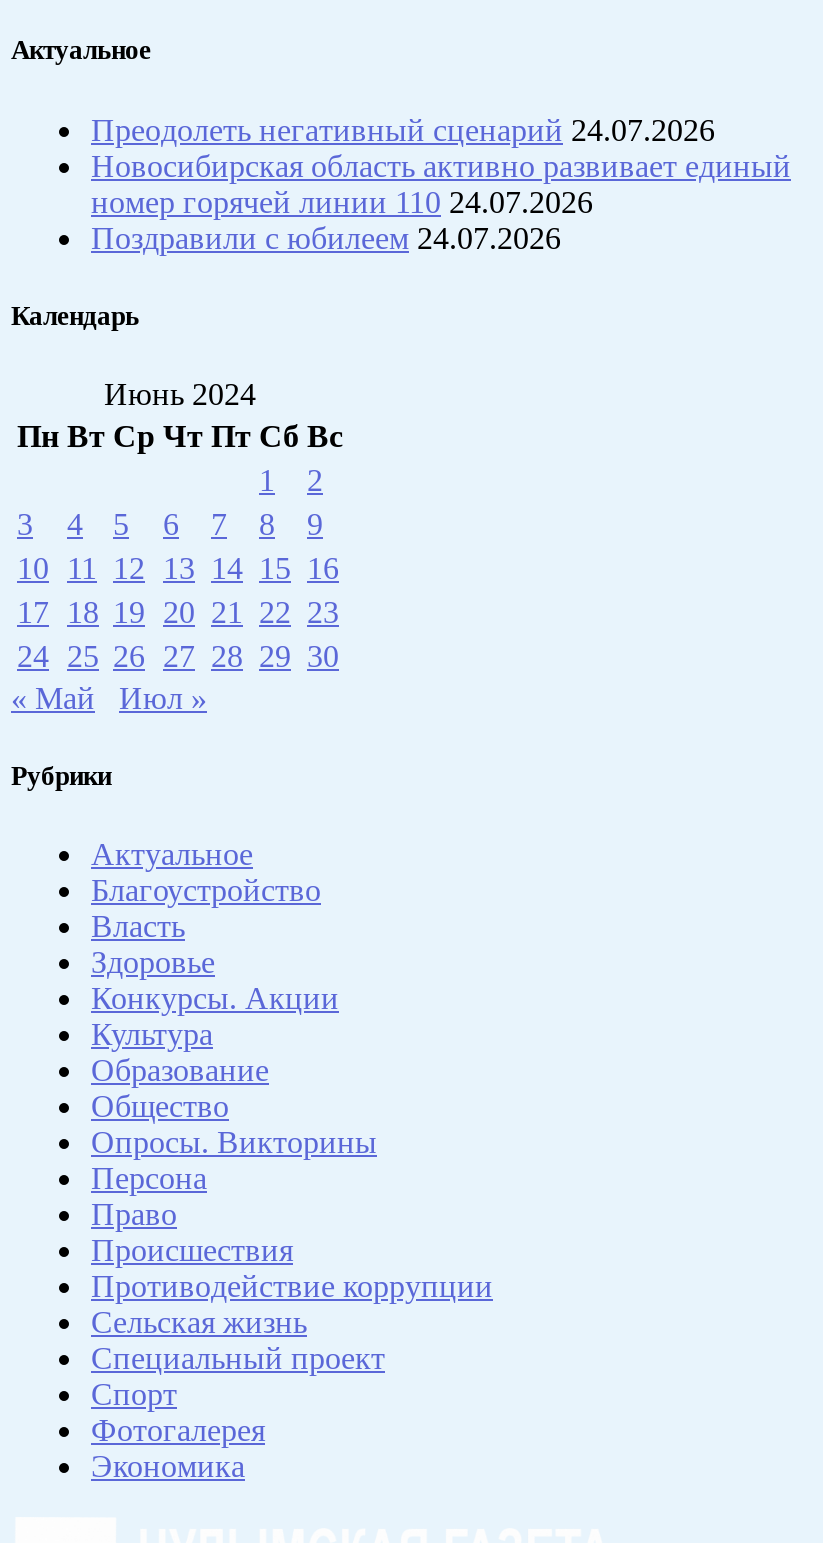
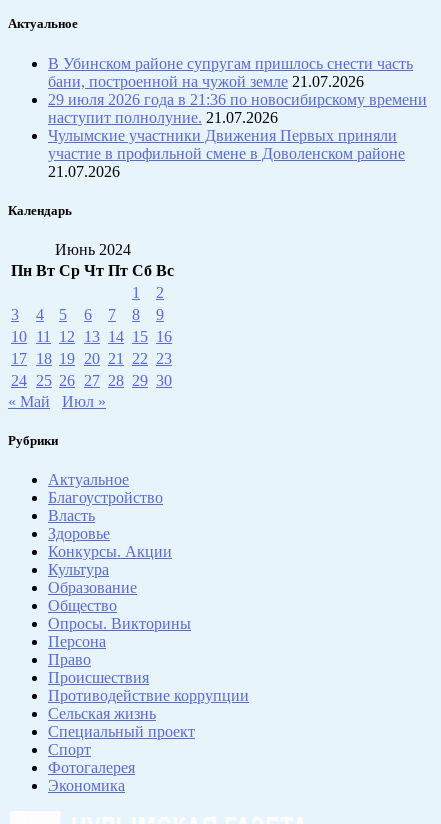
- Преодолеть негативный сценарий 24.07.2026
- Новосибирская область активно развивает единый
- номер горячей линии 110 24.07.2026
- Поздравили с юбилеем 24.07.2026
+ В Убинском районе супругам пришлось снести часть
+ бани, построенной на чужой земле 21.07.2026
+ 29 июля 2026 года в 21:36 по новосибирскому времени
+ наступит полнолуние. 21.07.2026
+ Чулымские участники Движения Первых приняли
+ участие в профильной смене в Доволенском районе
+ 21.07.2026
